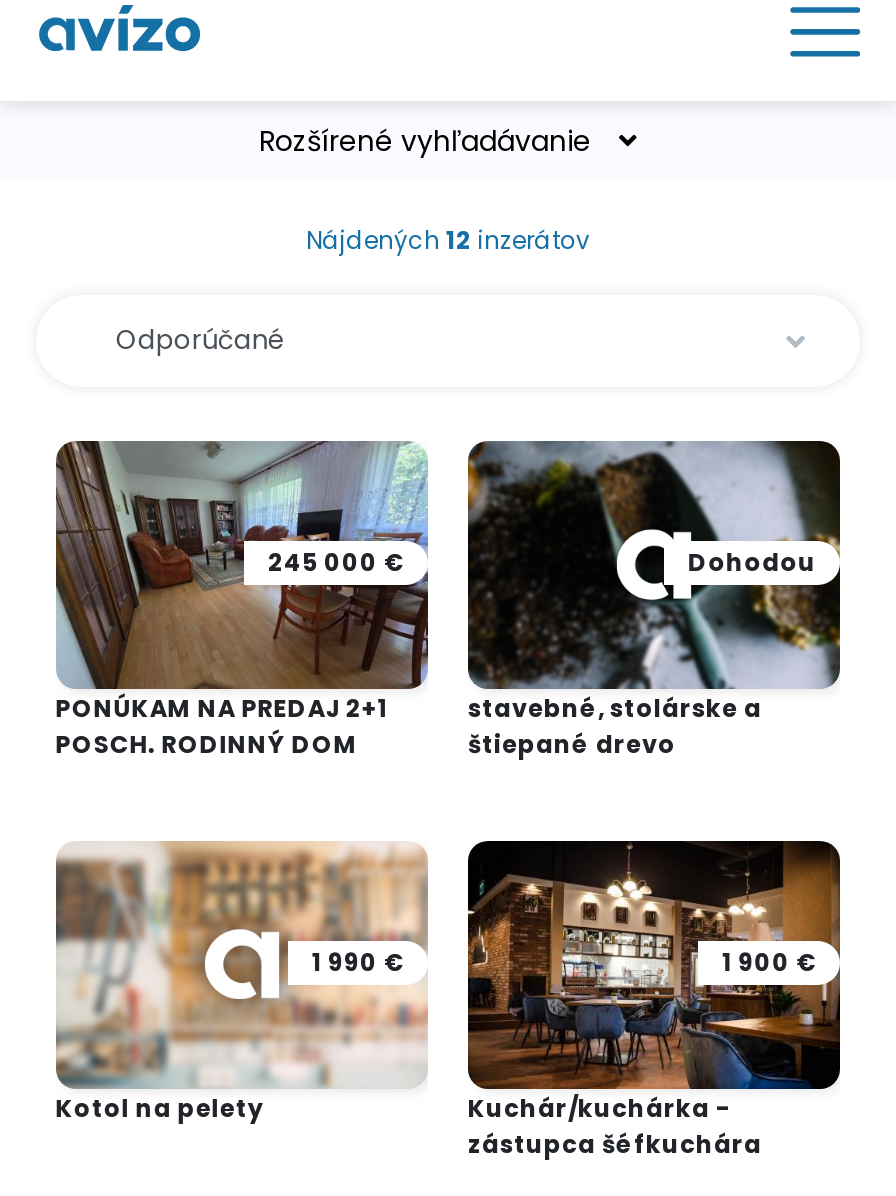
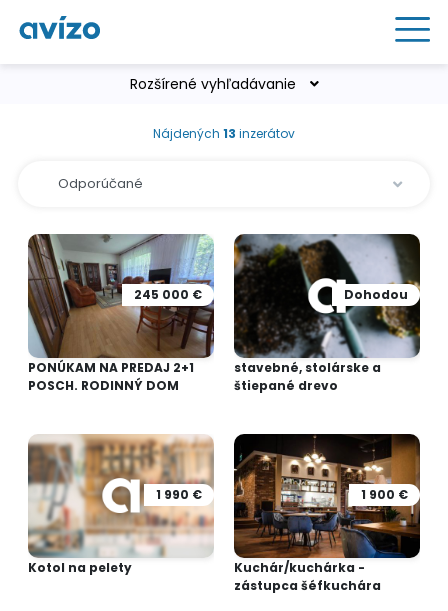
- Nájdených 12 inzerátov
+ Nájdených 13 inzerátov
